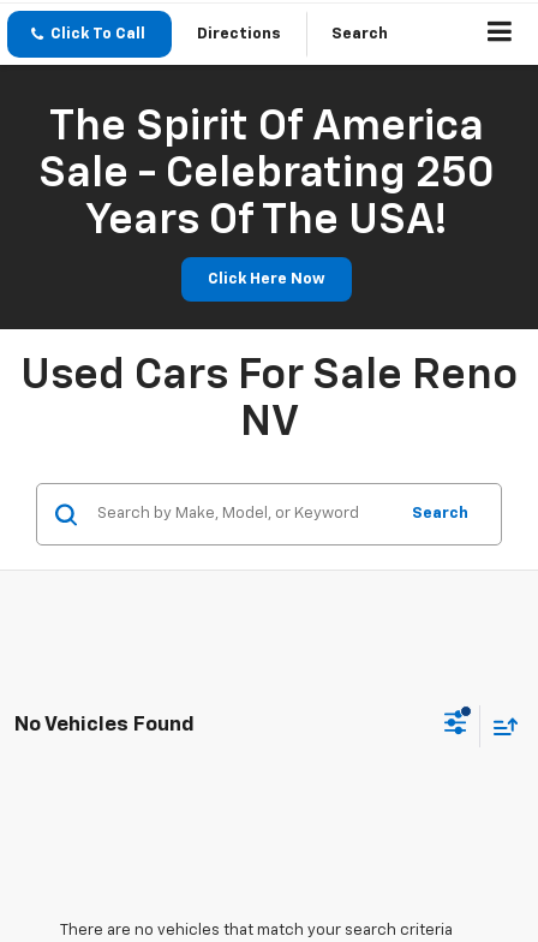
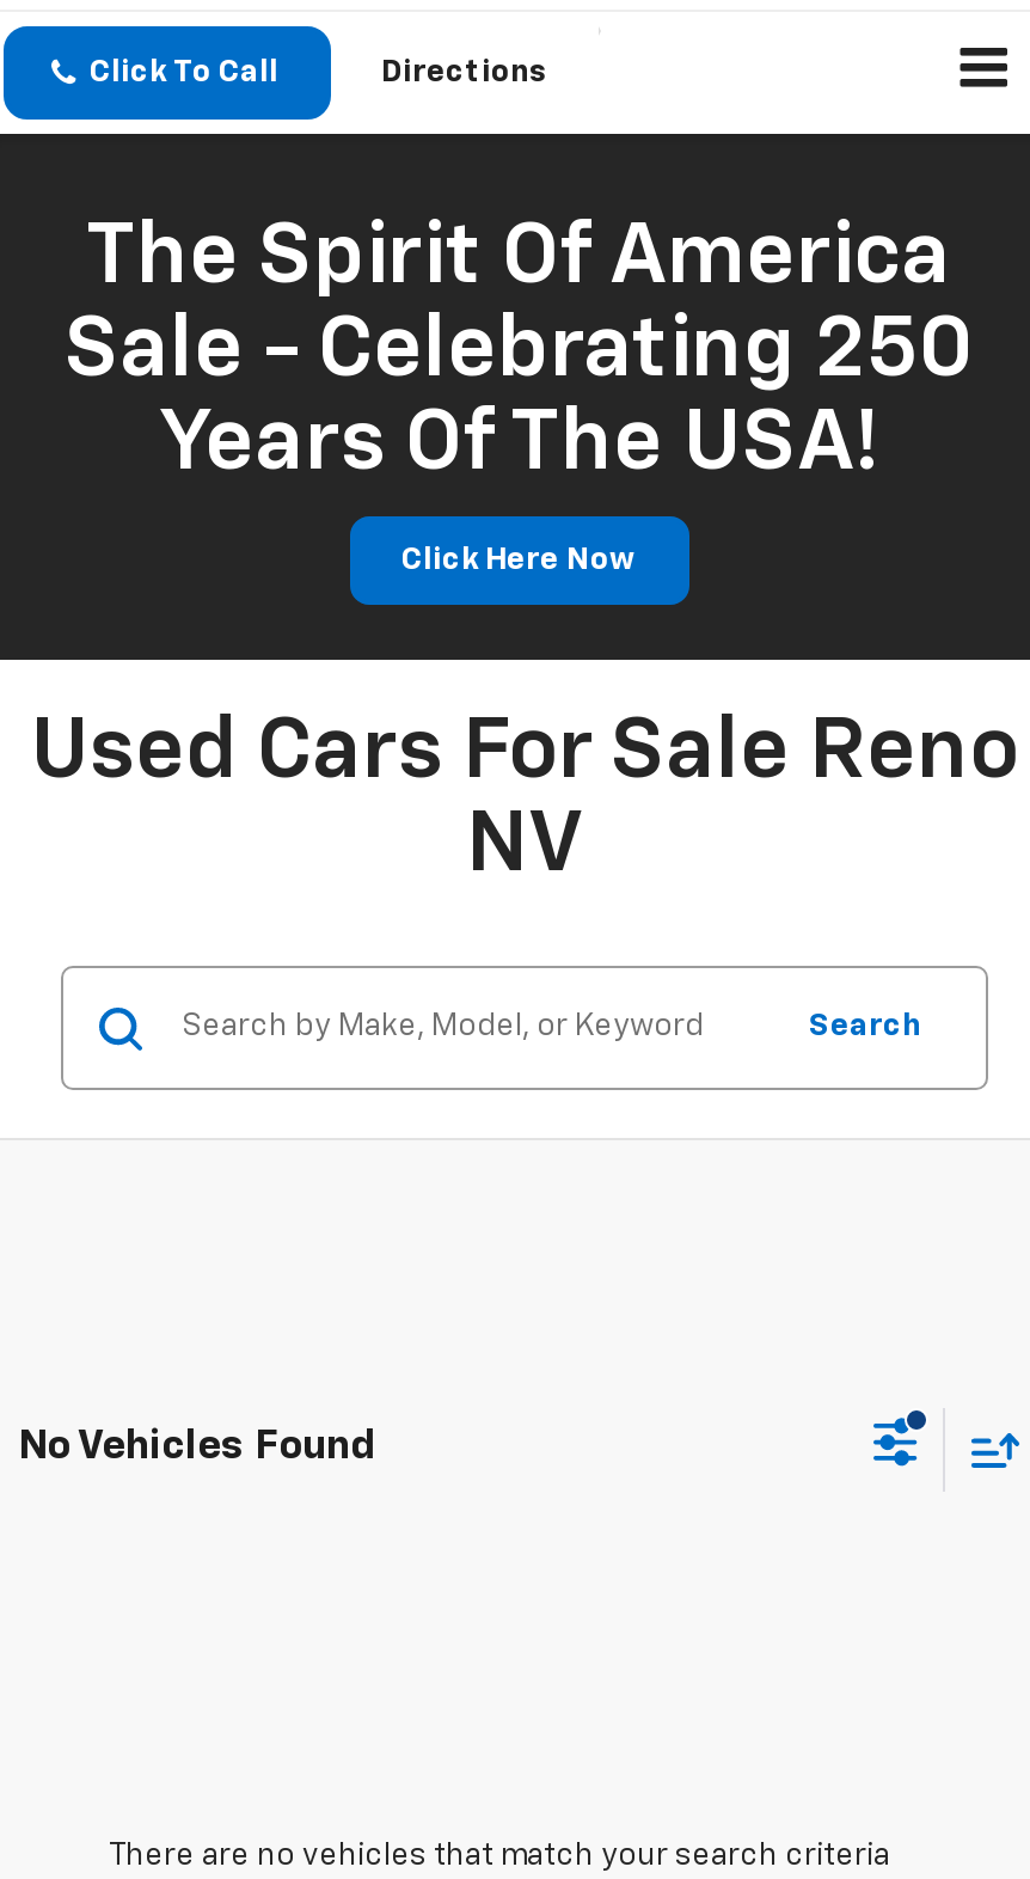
- Search
